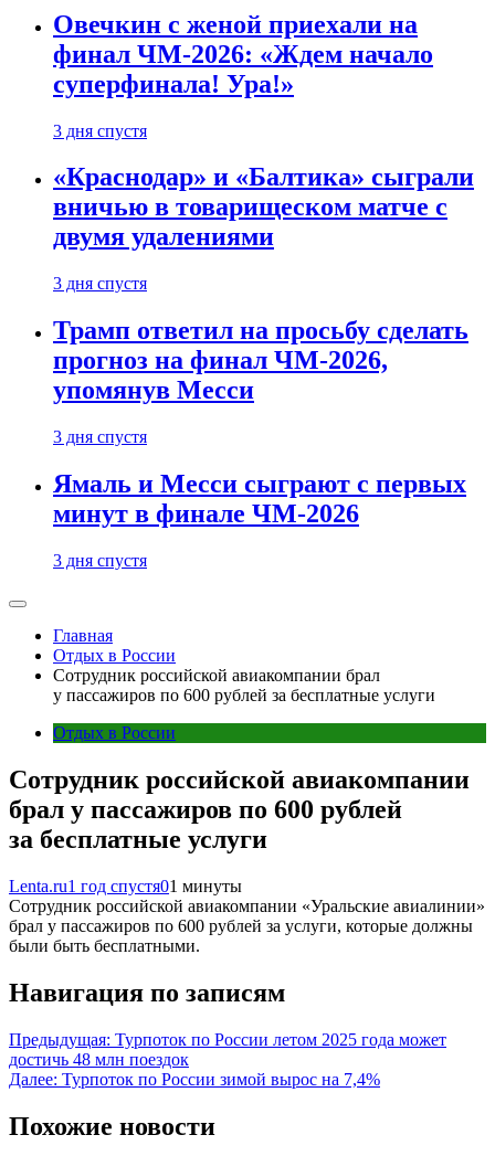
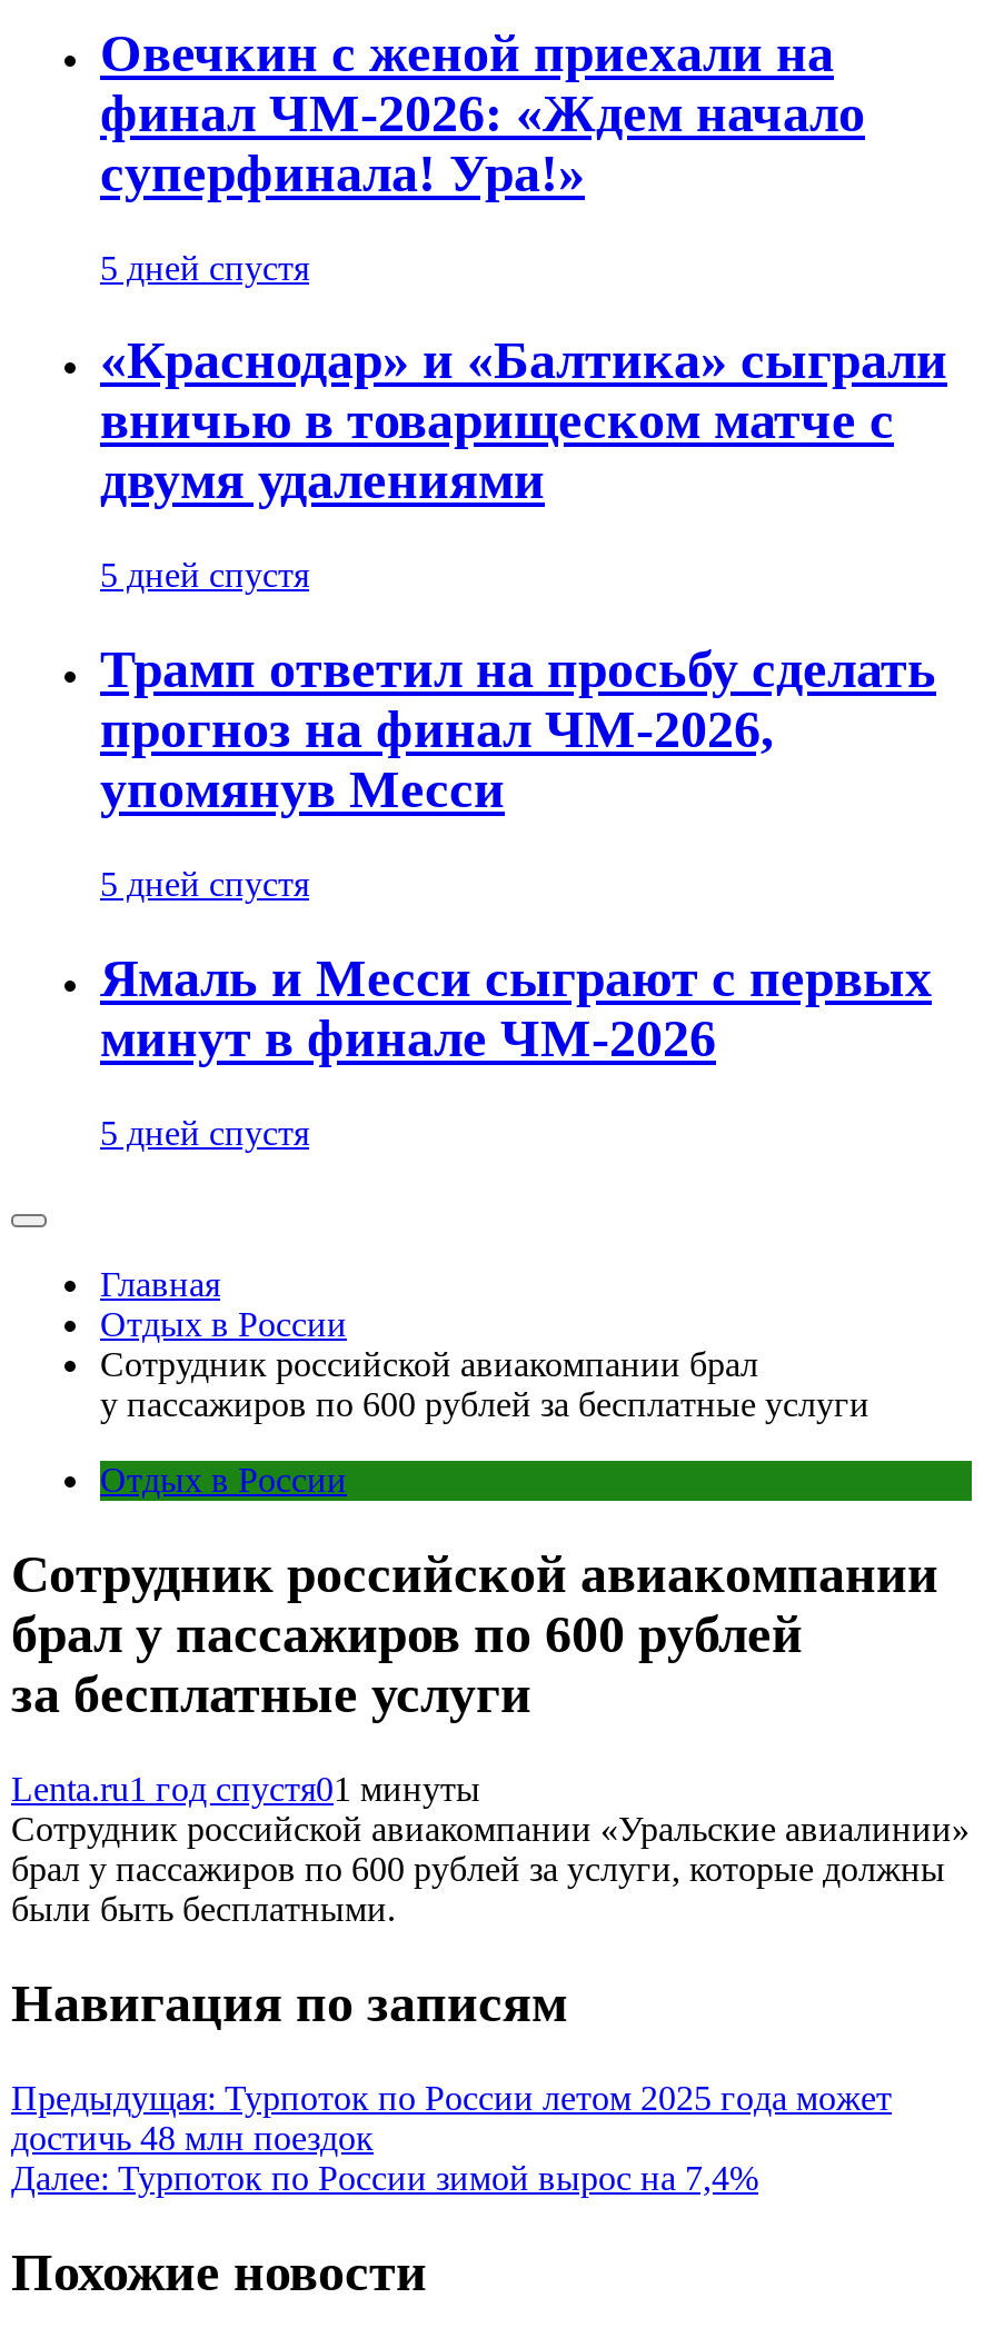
- 3 дня спустя
+ 5 дней спустя

- 3 дня спустя
+ 5 дней спустя

- 3 дня спустя
+ 5 дней спустя

- 3 дня спустя
+ 5 дней спустя
